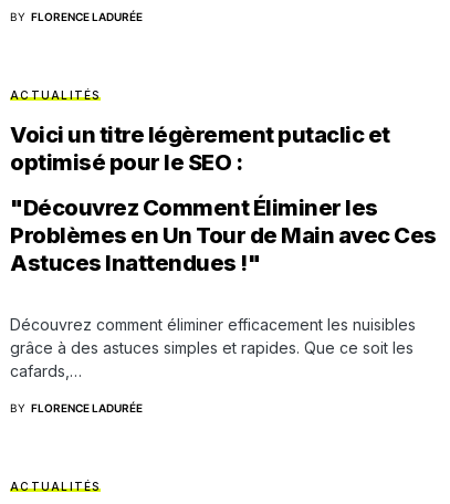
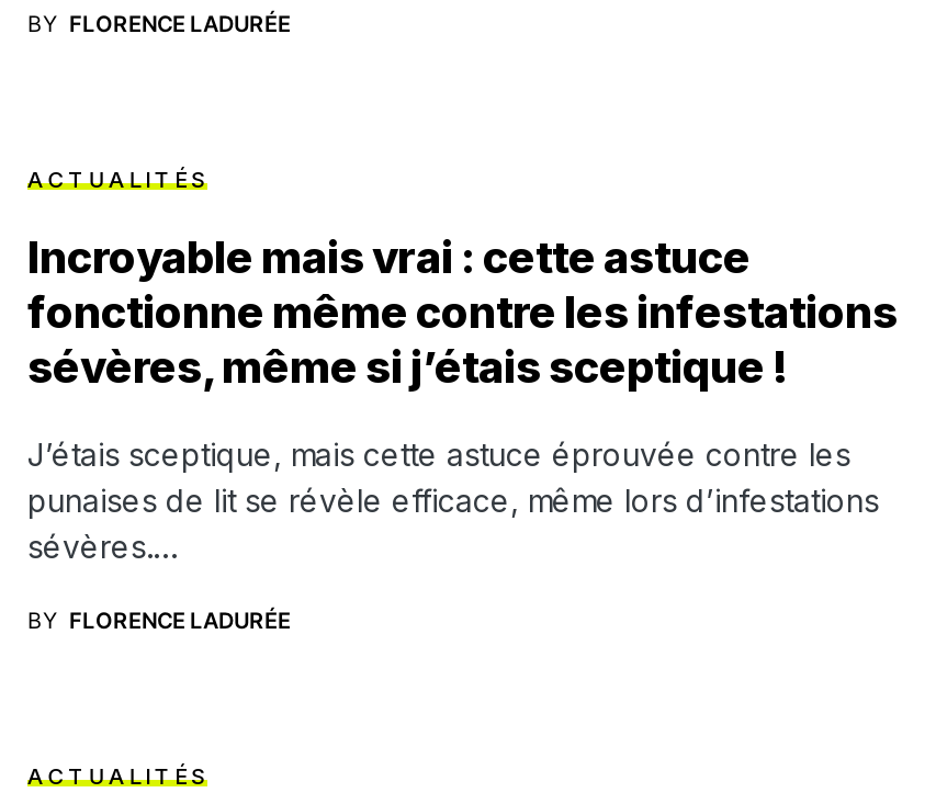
- Voici un titre légèrement putaclic et
- optimisé pour le SEO :
- "Découvrez Comment Éliminer les
- Problèmes en Un Tour de Main avec Ces
- Astuces Inattendues !"
- Découvrez comment éliminer efficacement les nuisibles
- grâce à des astuces simples et rapides. Que ce soit les
- cafards,…
+ Incroyable mais vrai : cette astuce
+ fonctionne même contre les infestations
+ sévères, même si j’étais sceptique !
+ J’étais sceptique, mais cette astuce éprouvée contre les
+ punaises de lit se révèle efficace, même lors d’infestations
+ sévères.…
